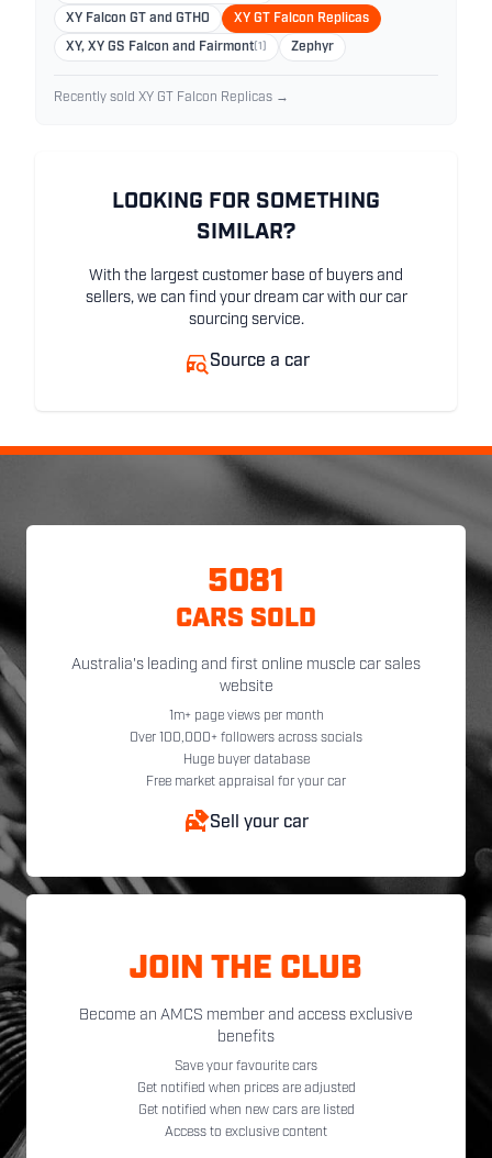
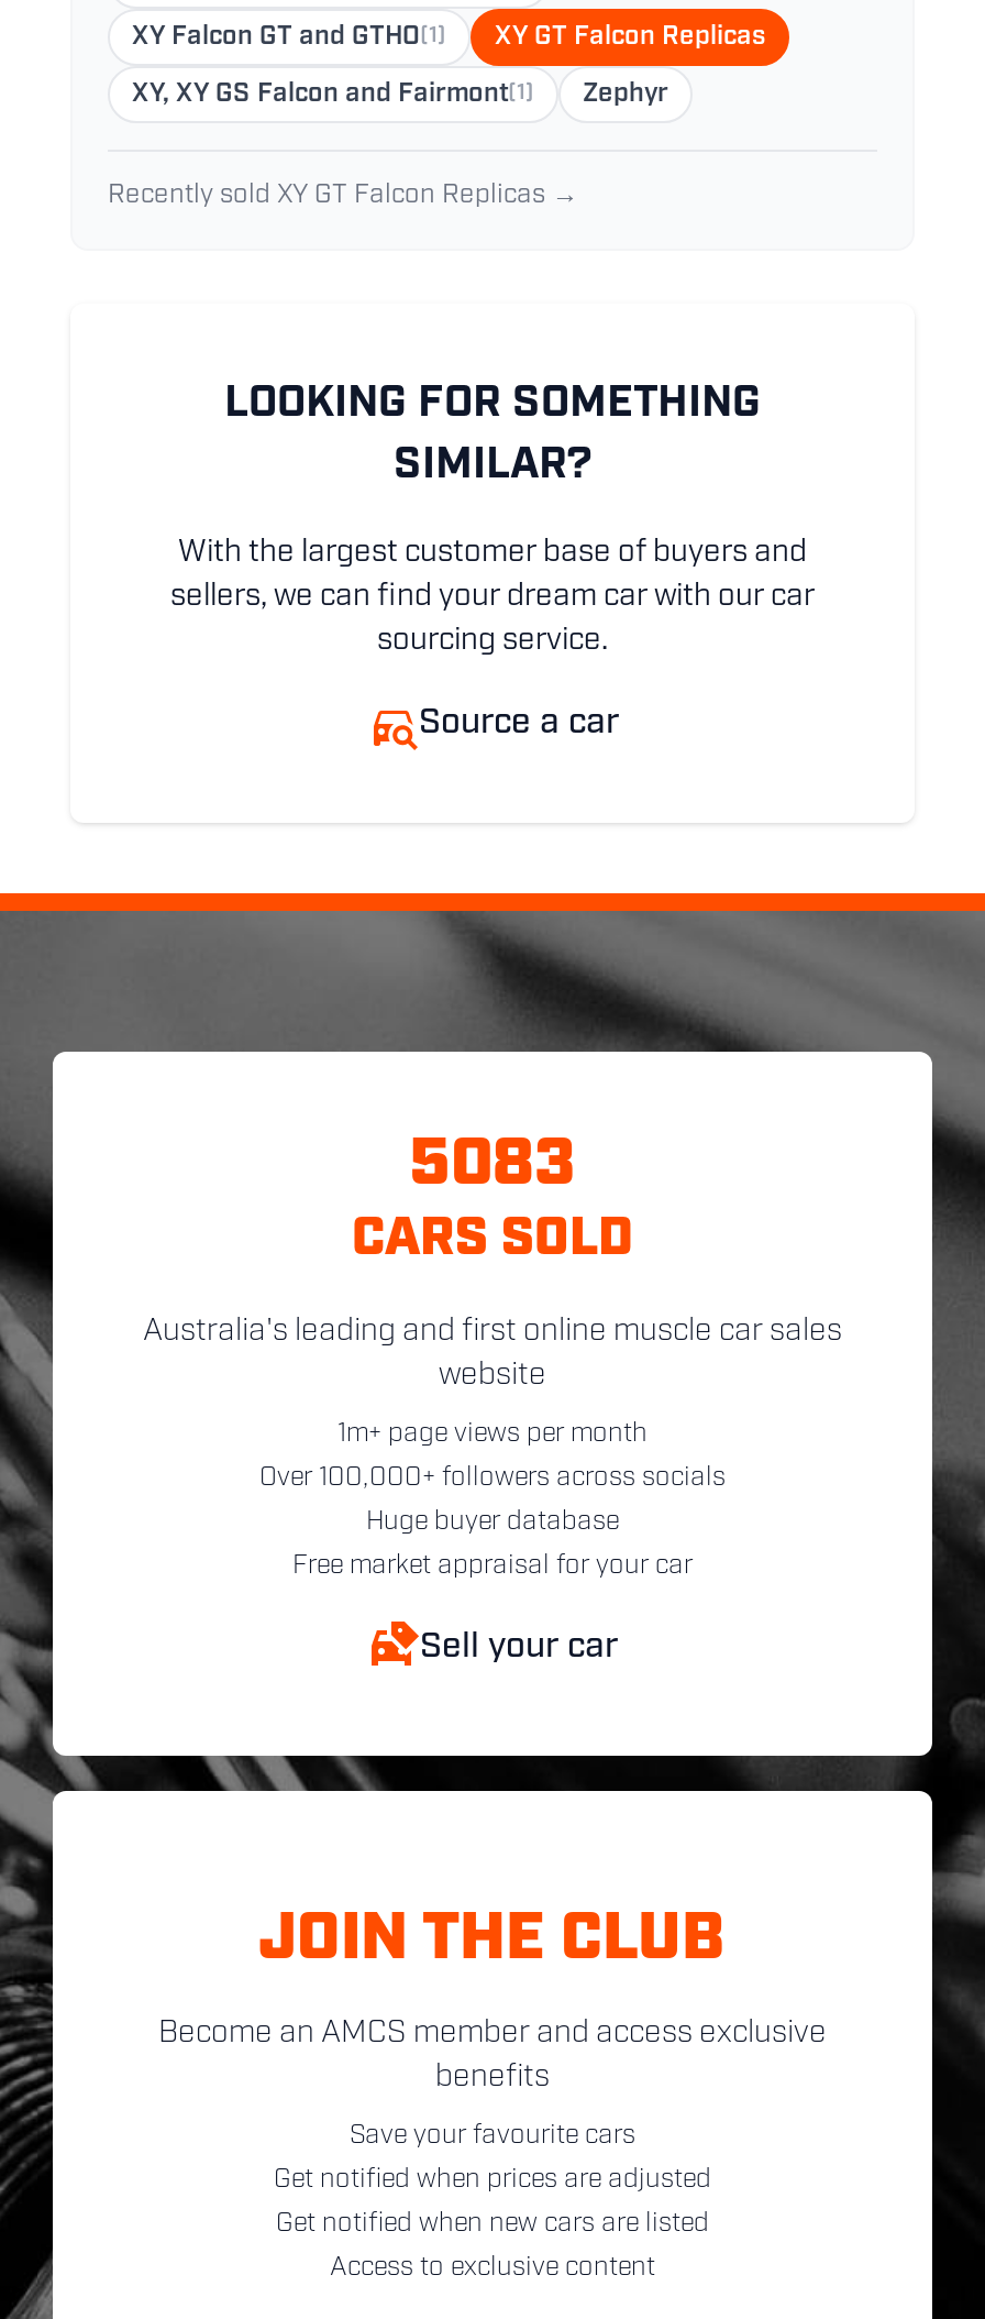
- XY Falcon GT and GTHO
+ XY Falcon GT and GTHO(1)

- 5081
+ 5083
